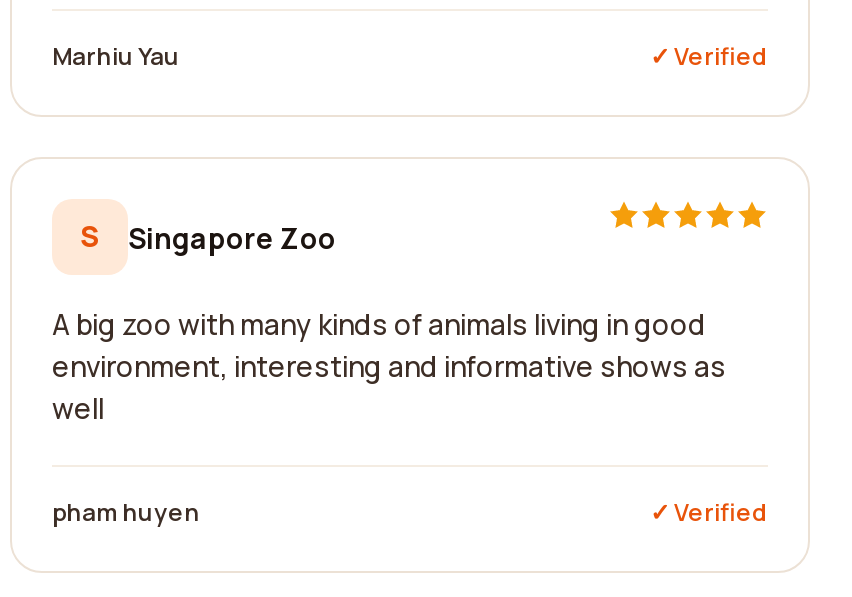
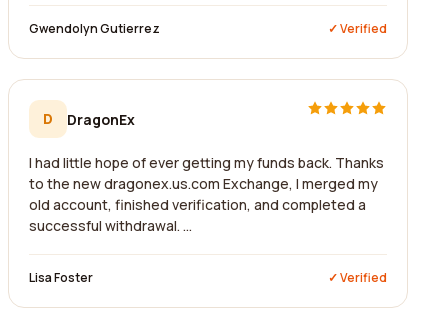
- Marhiu Yau
+ Gwendolyn Gutierrez

- S
- Singapore Zoo
+ D
+ DragonEx

- A big zoo with many kinds of animals living in good
- environment, interesting and informative shows as
- well
+ I had little hope of ever getting my funds back. Thanks
+ to the new dragonex.us.com Exchange, I merged my
+ old account, finished verification, and completed a
+ successful withdrawal. ...

- pham huyen
+ Lisa Foster
